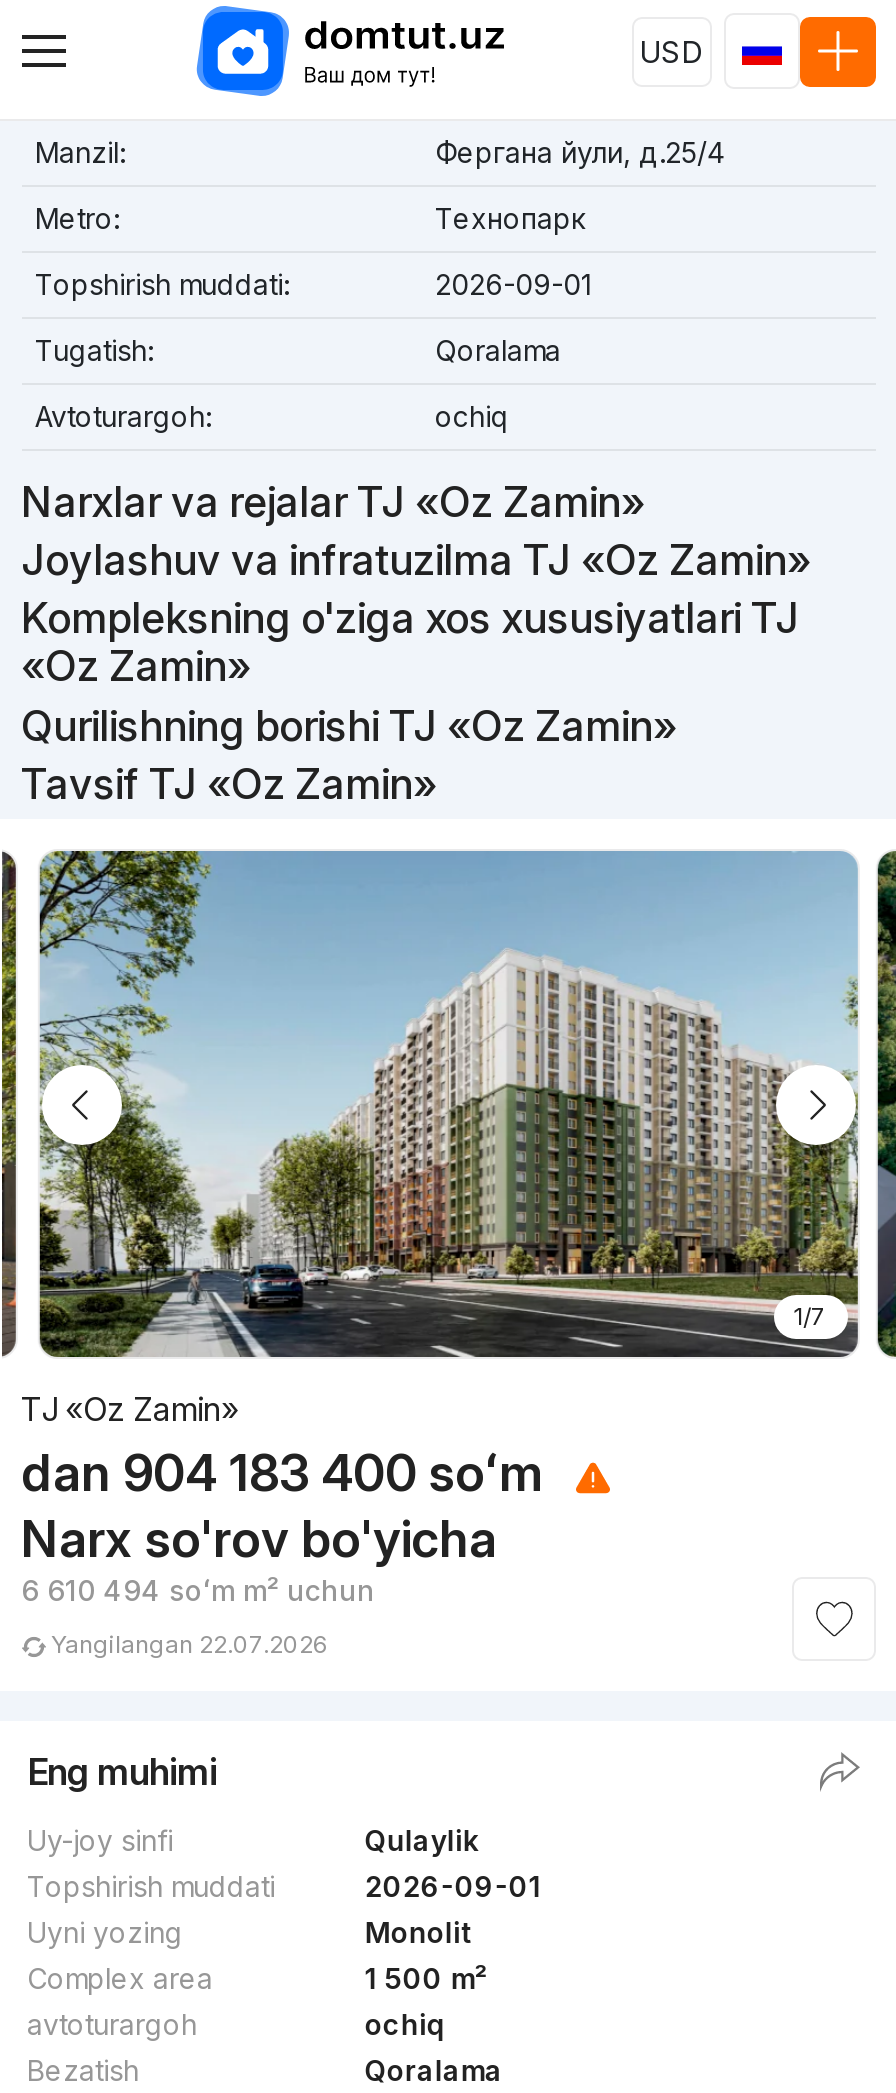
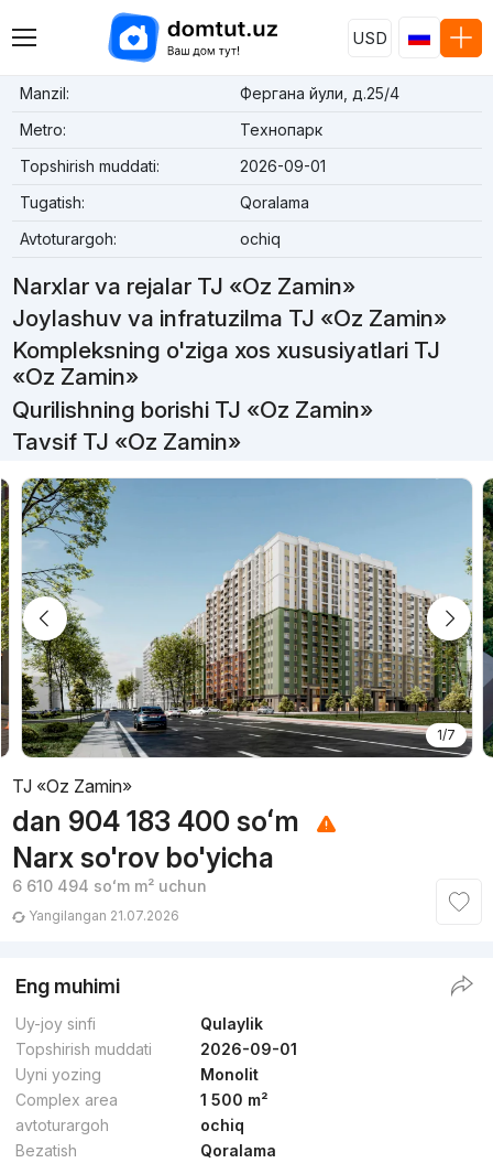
- Yangilangan 22.07.2026
+ Yangilangan 21.07.2026
